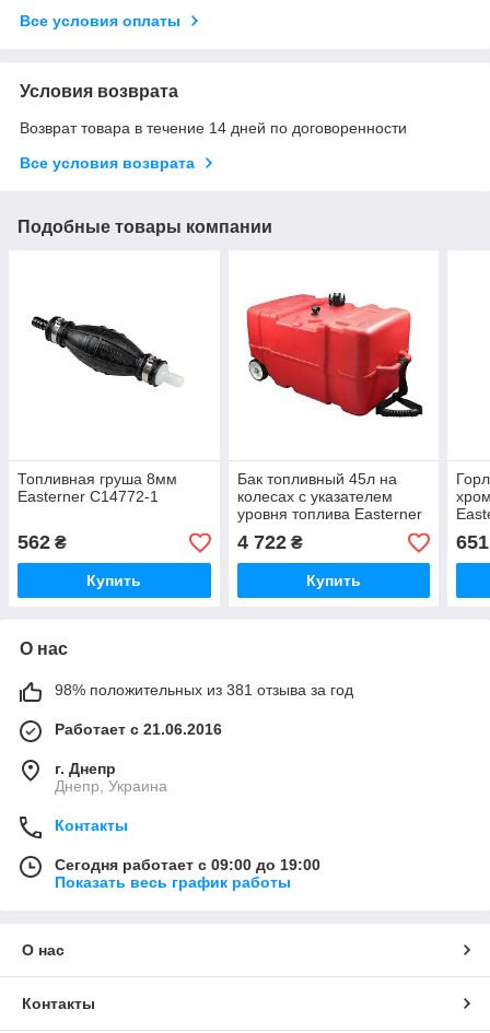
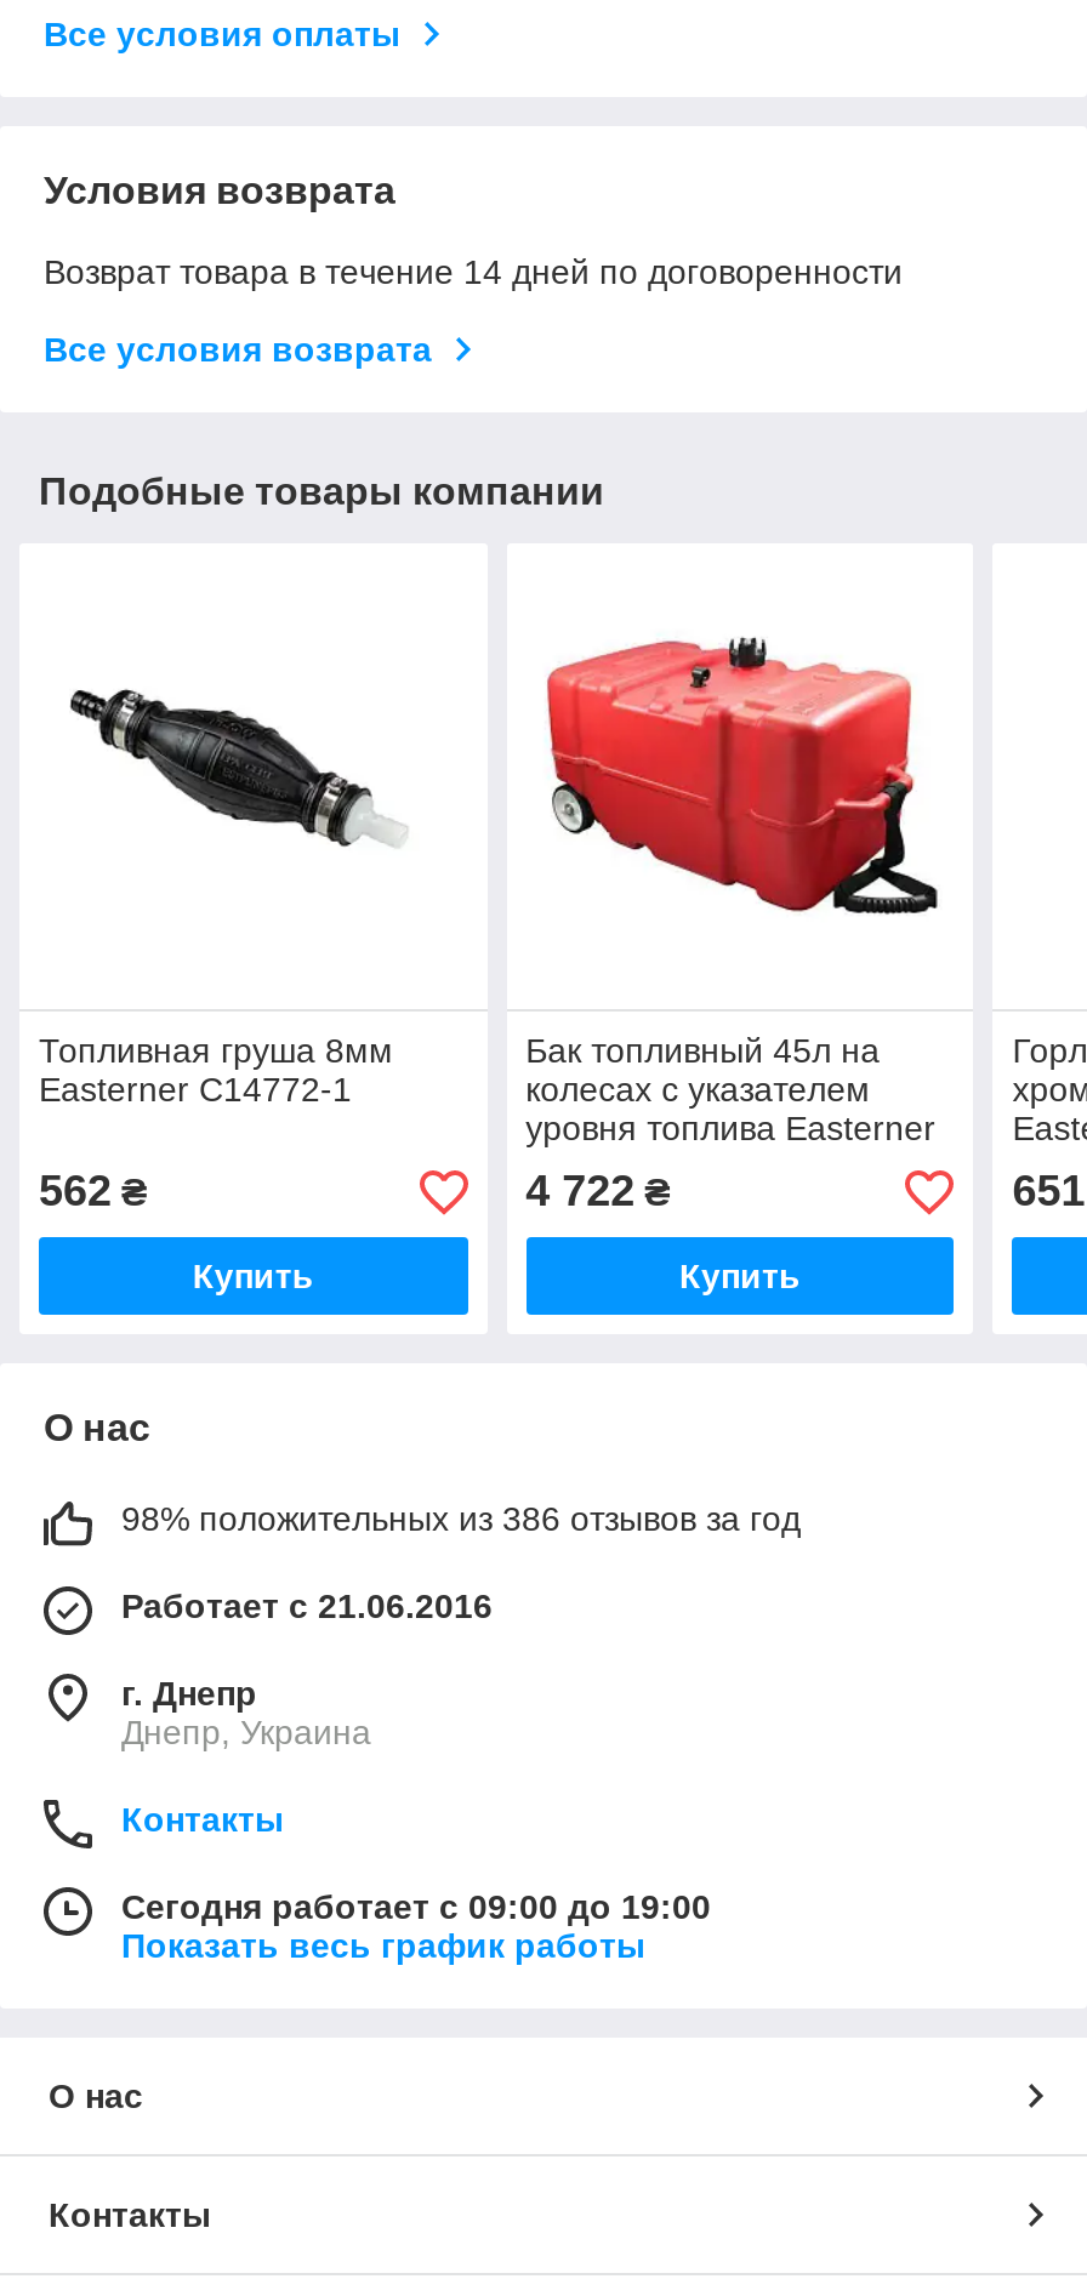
- 98% положительных из 381 отзыва за год
+ 98% положительных из 386 отзывов за год
